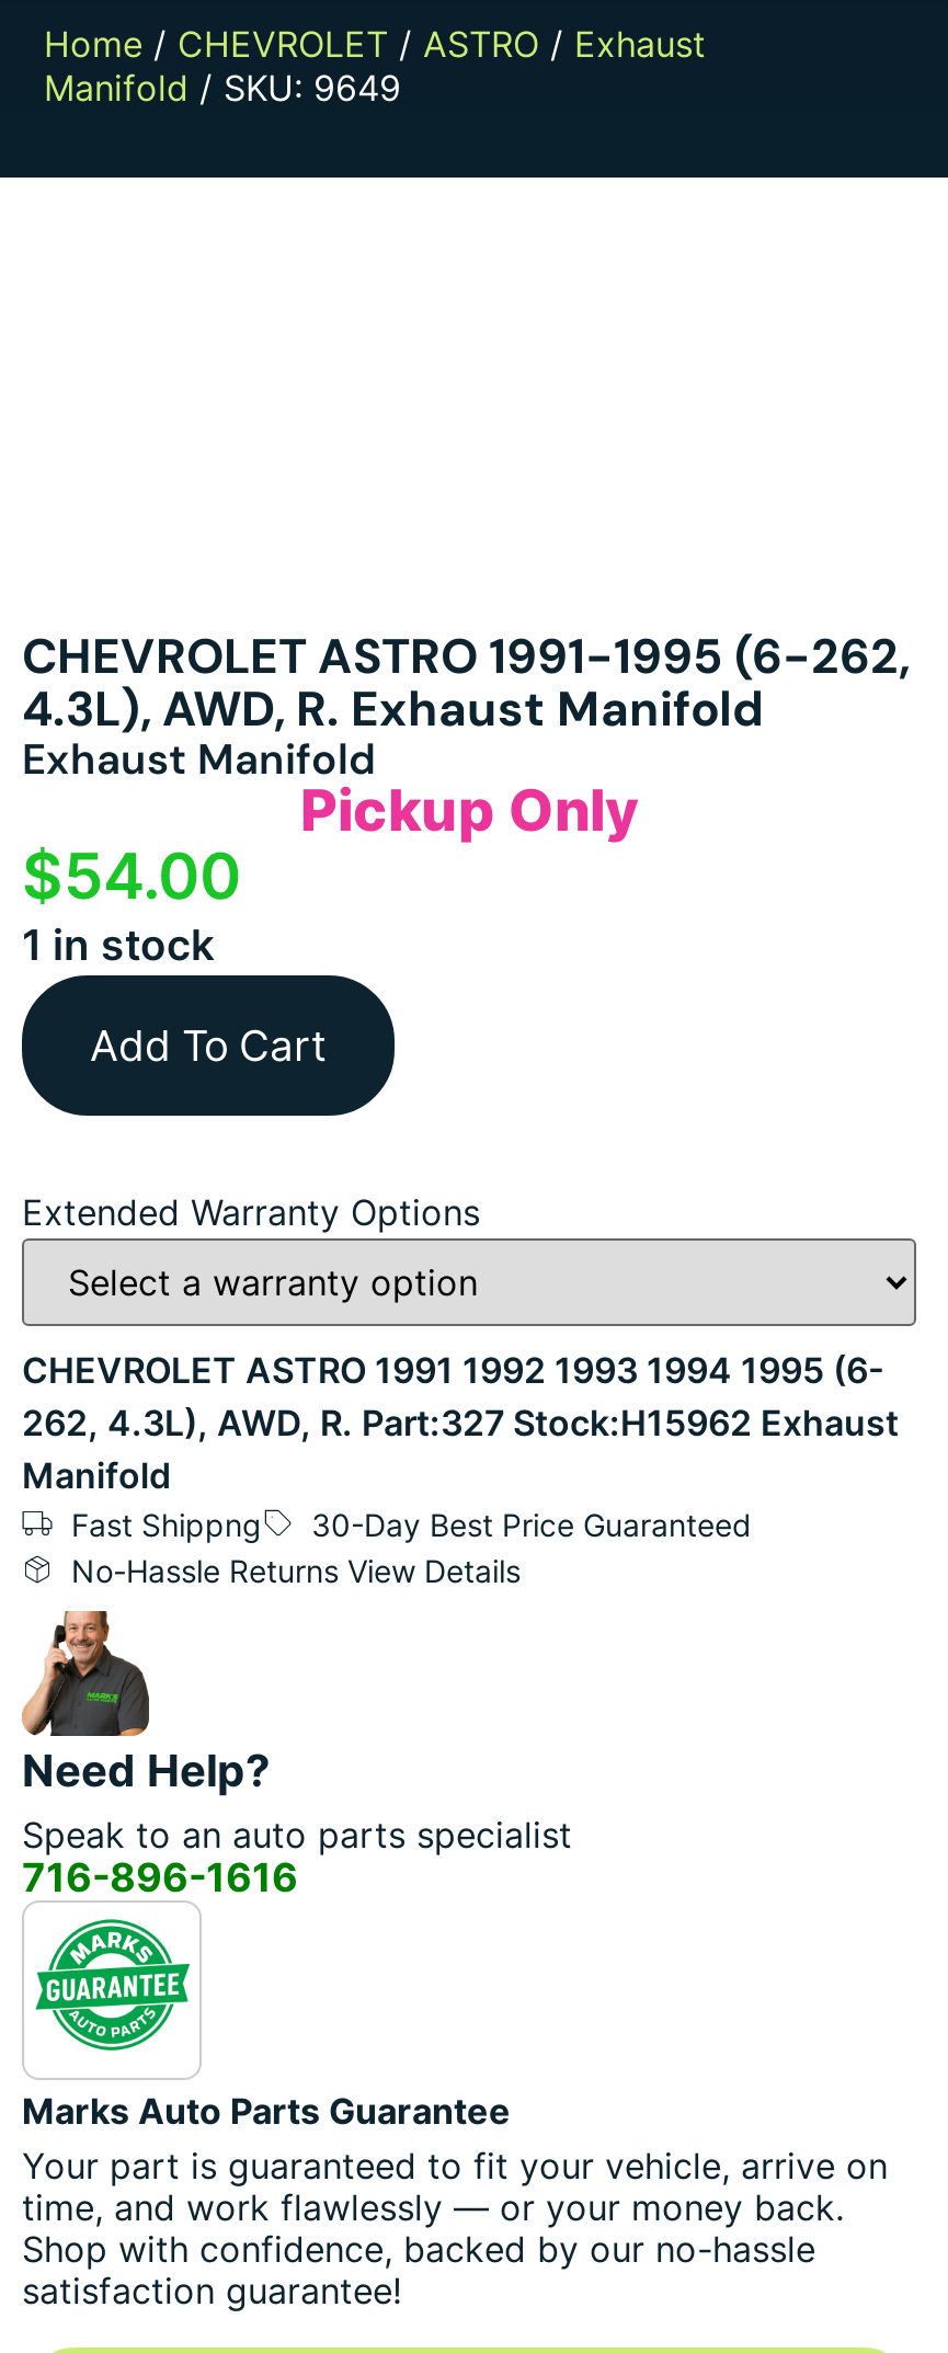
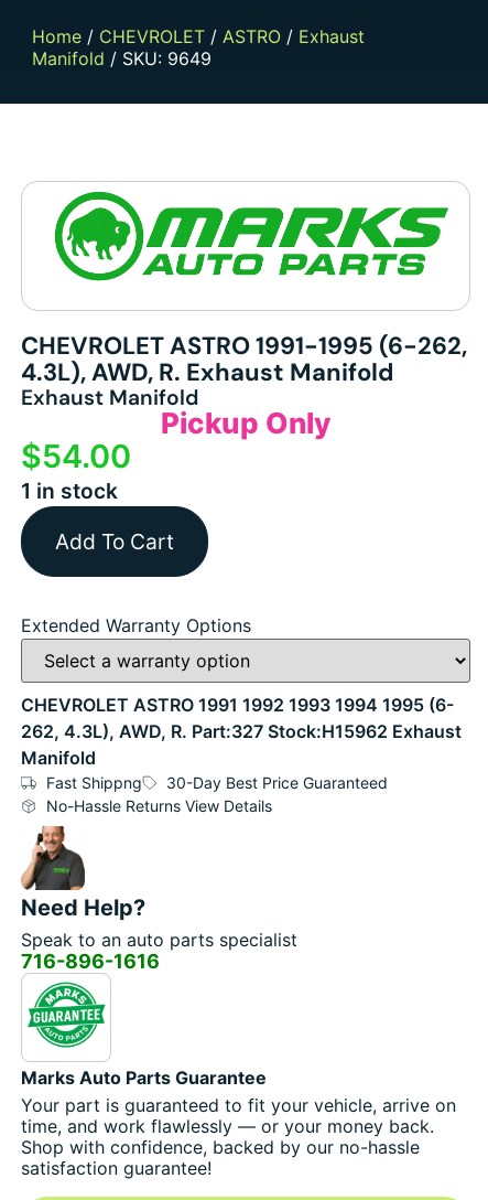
+ [image]
